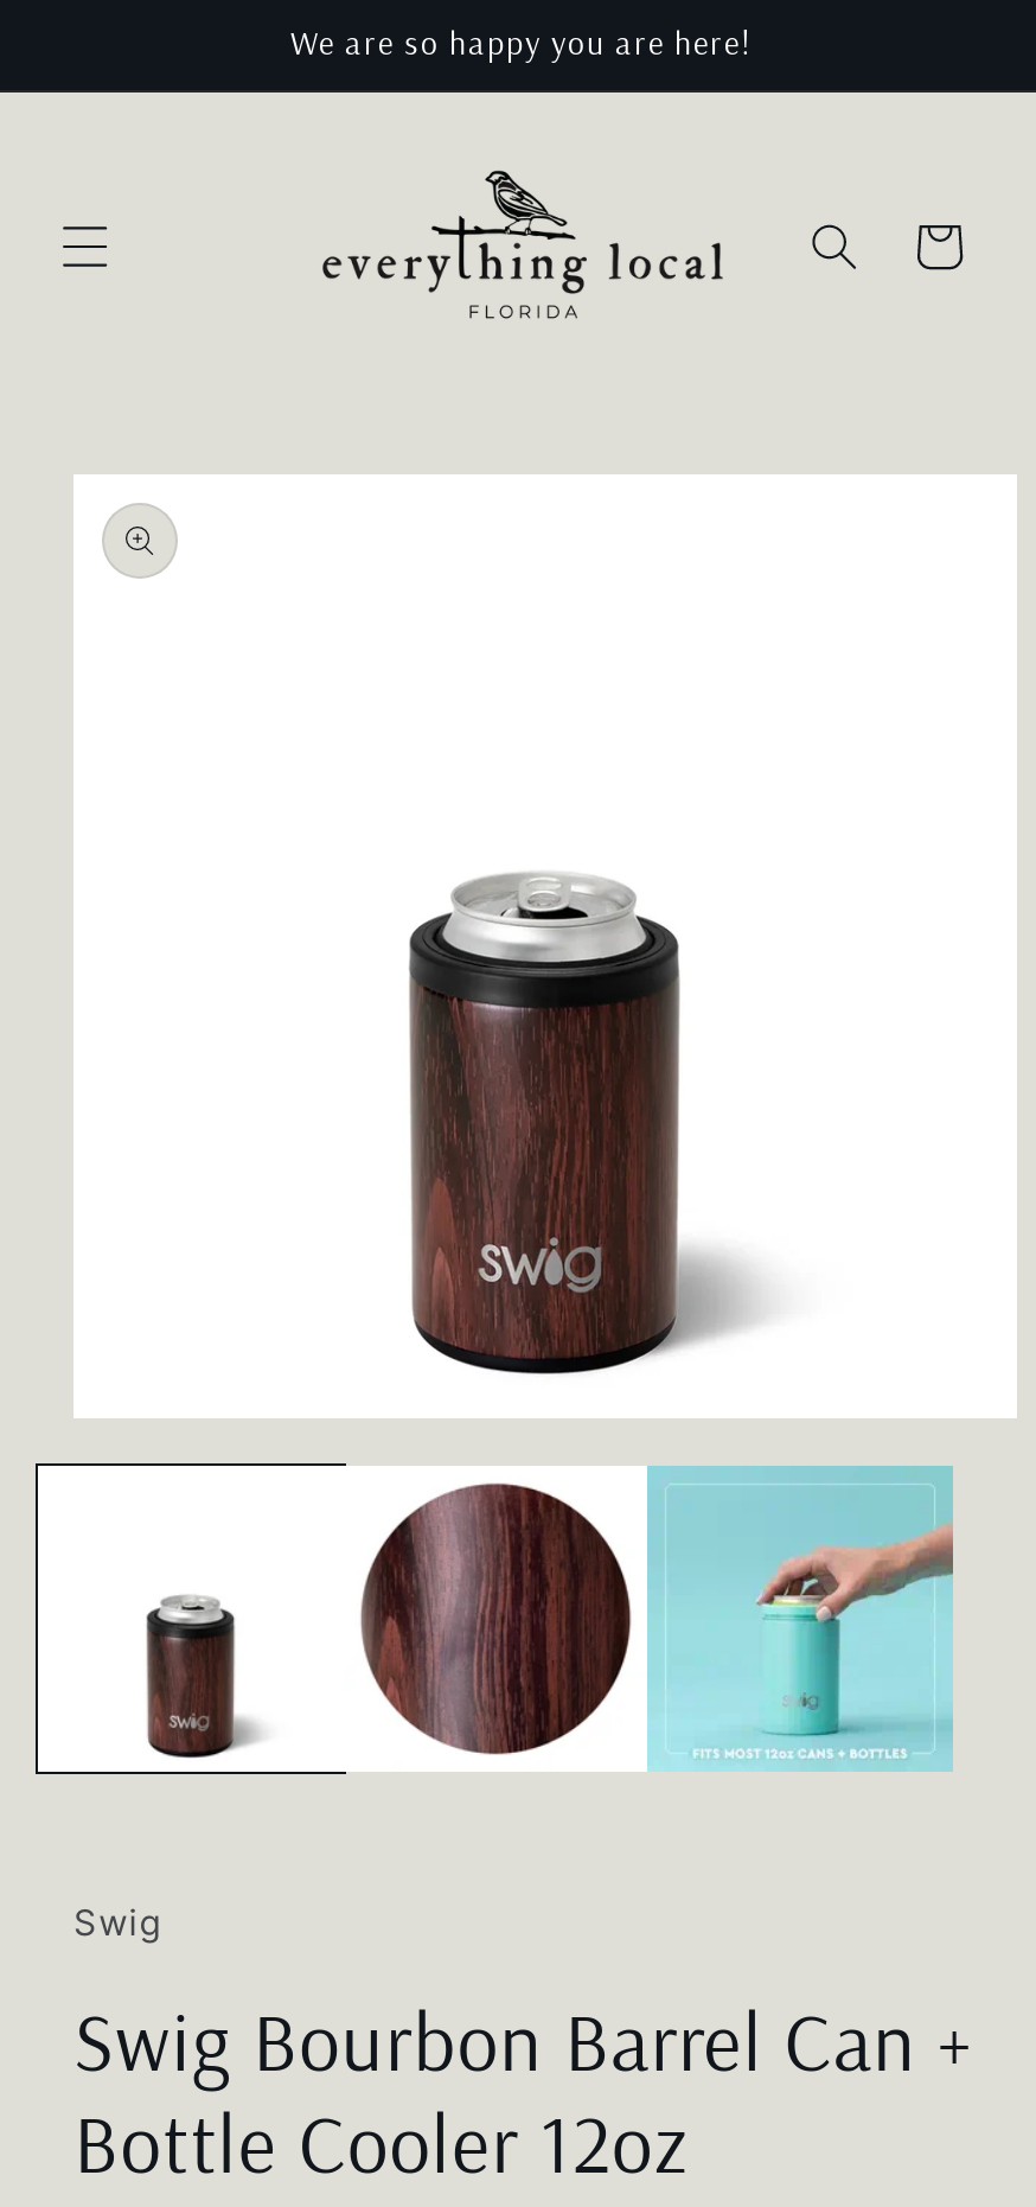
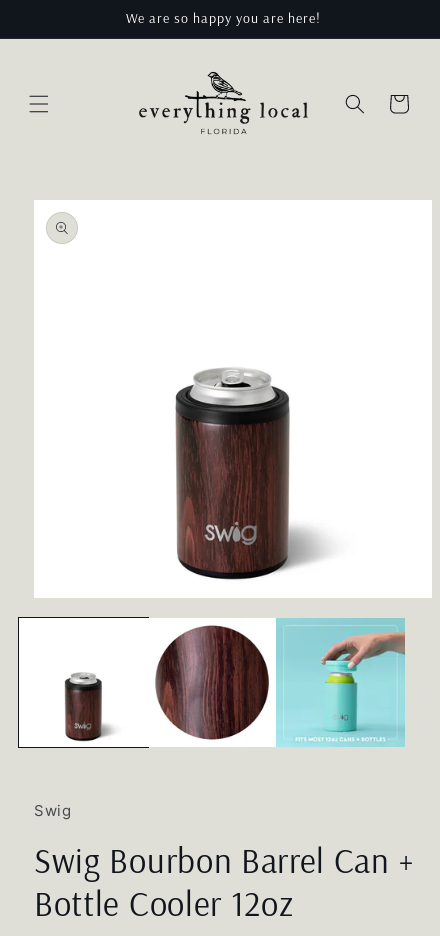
- [image]
+ [image]
